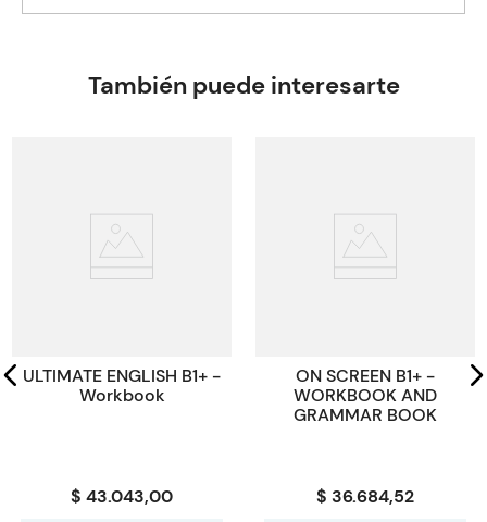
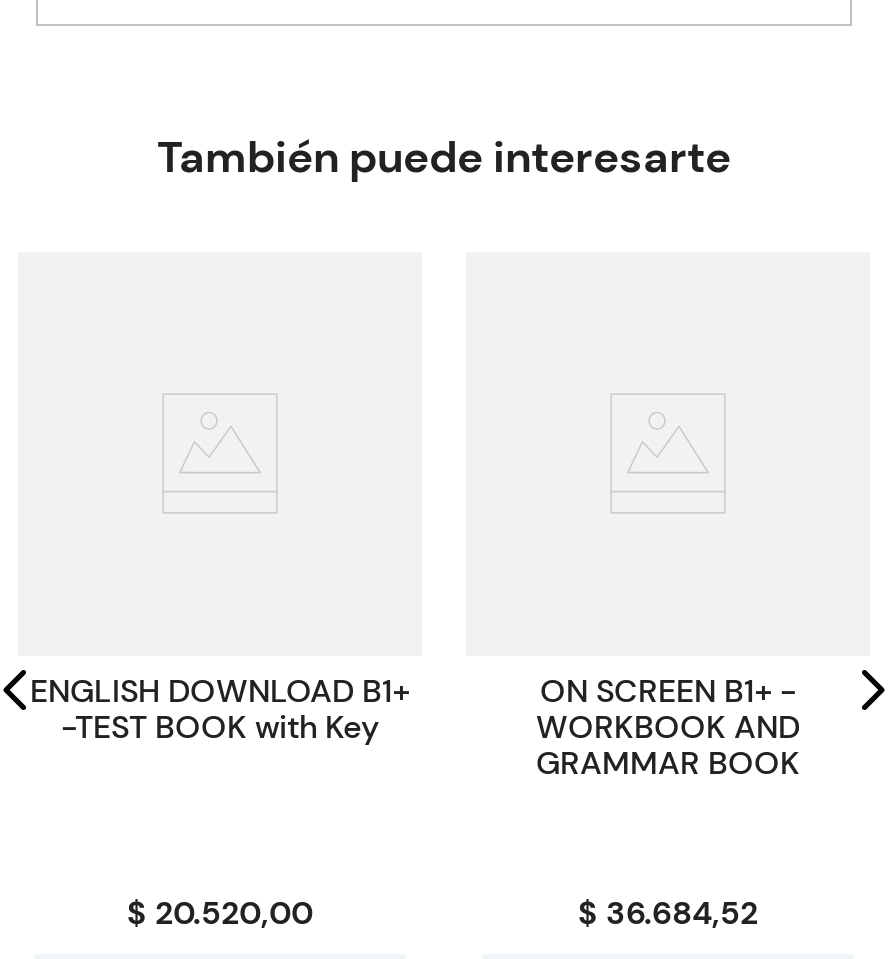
- ULTIMATE ENGLISH B1+ -
- Workbook
+ ENGLISH DOWNLOAD B1+
+ -TEST BOOK with Key

- $ 43.043,00
+ $ 20.520,00
